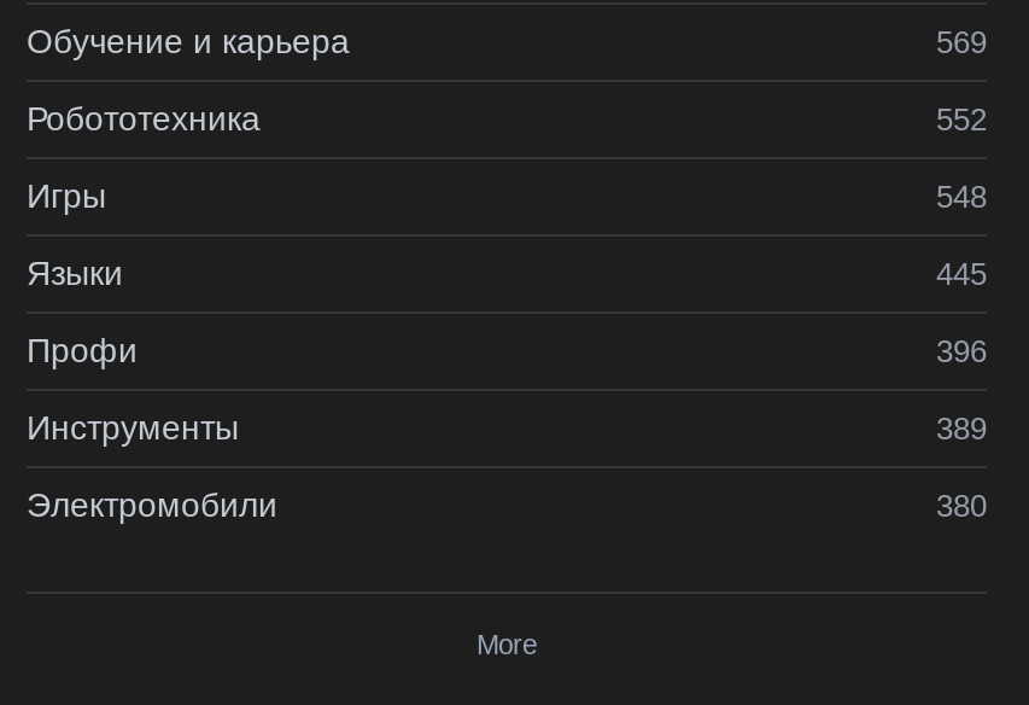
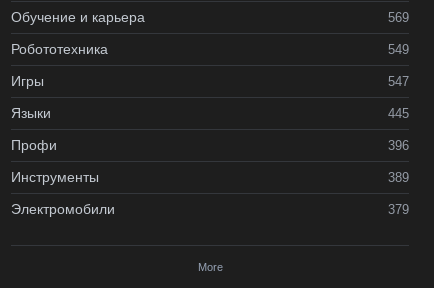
- 552
+ 549

- 548
+ 547

- 380
+ 379
